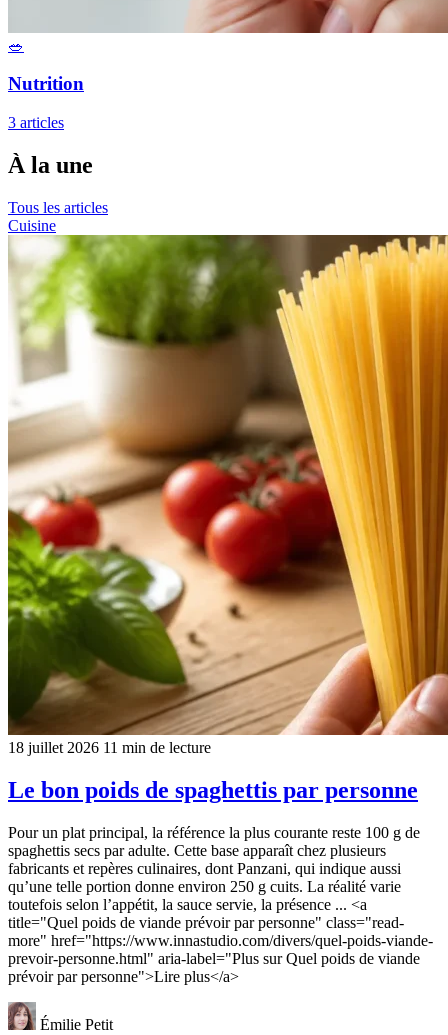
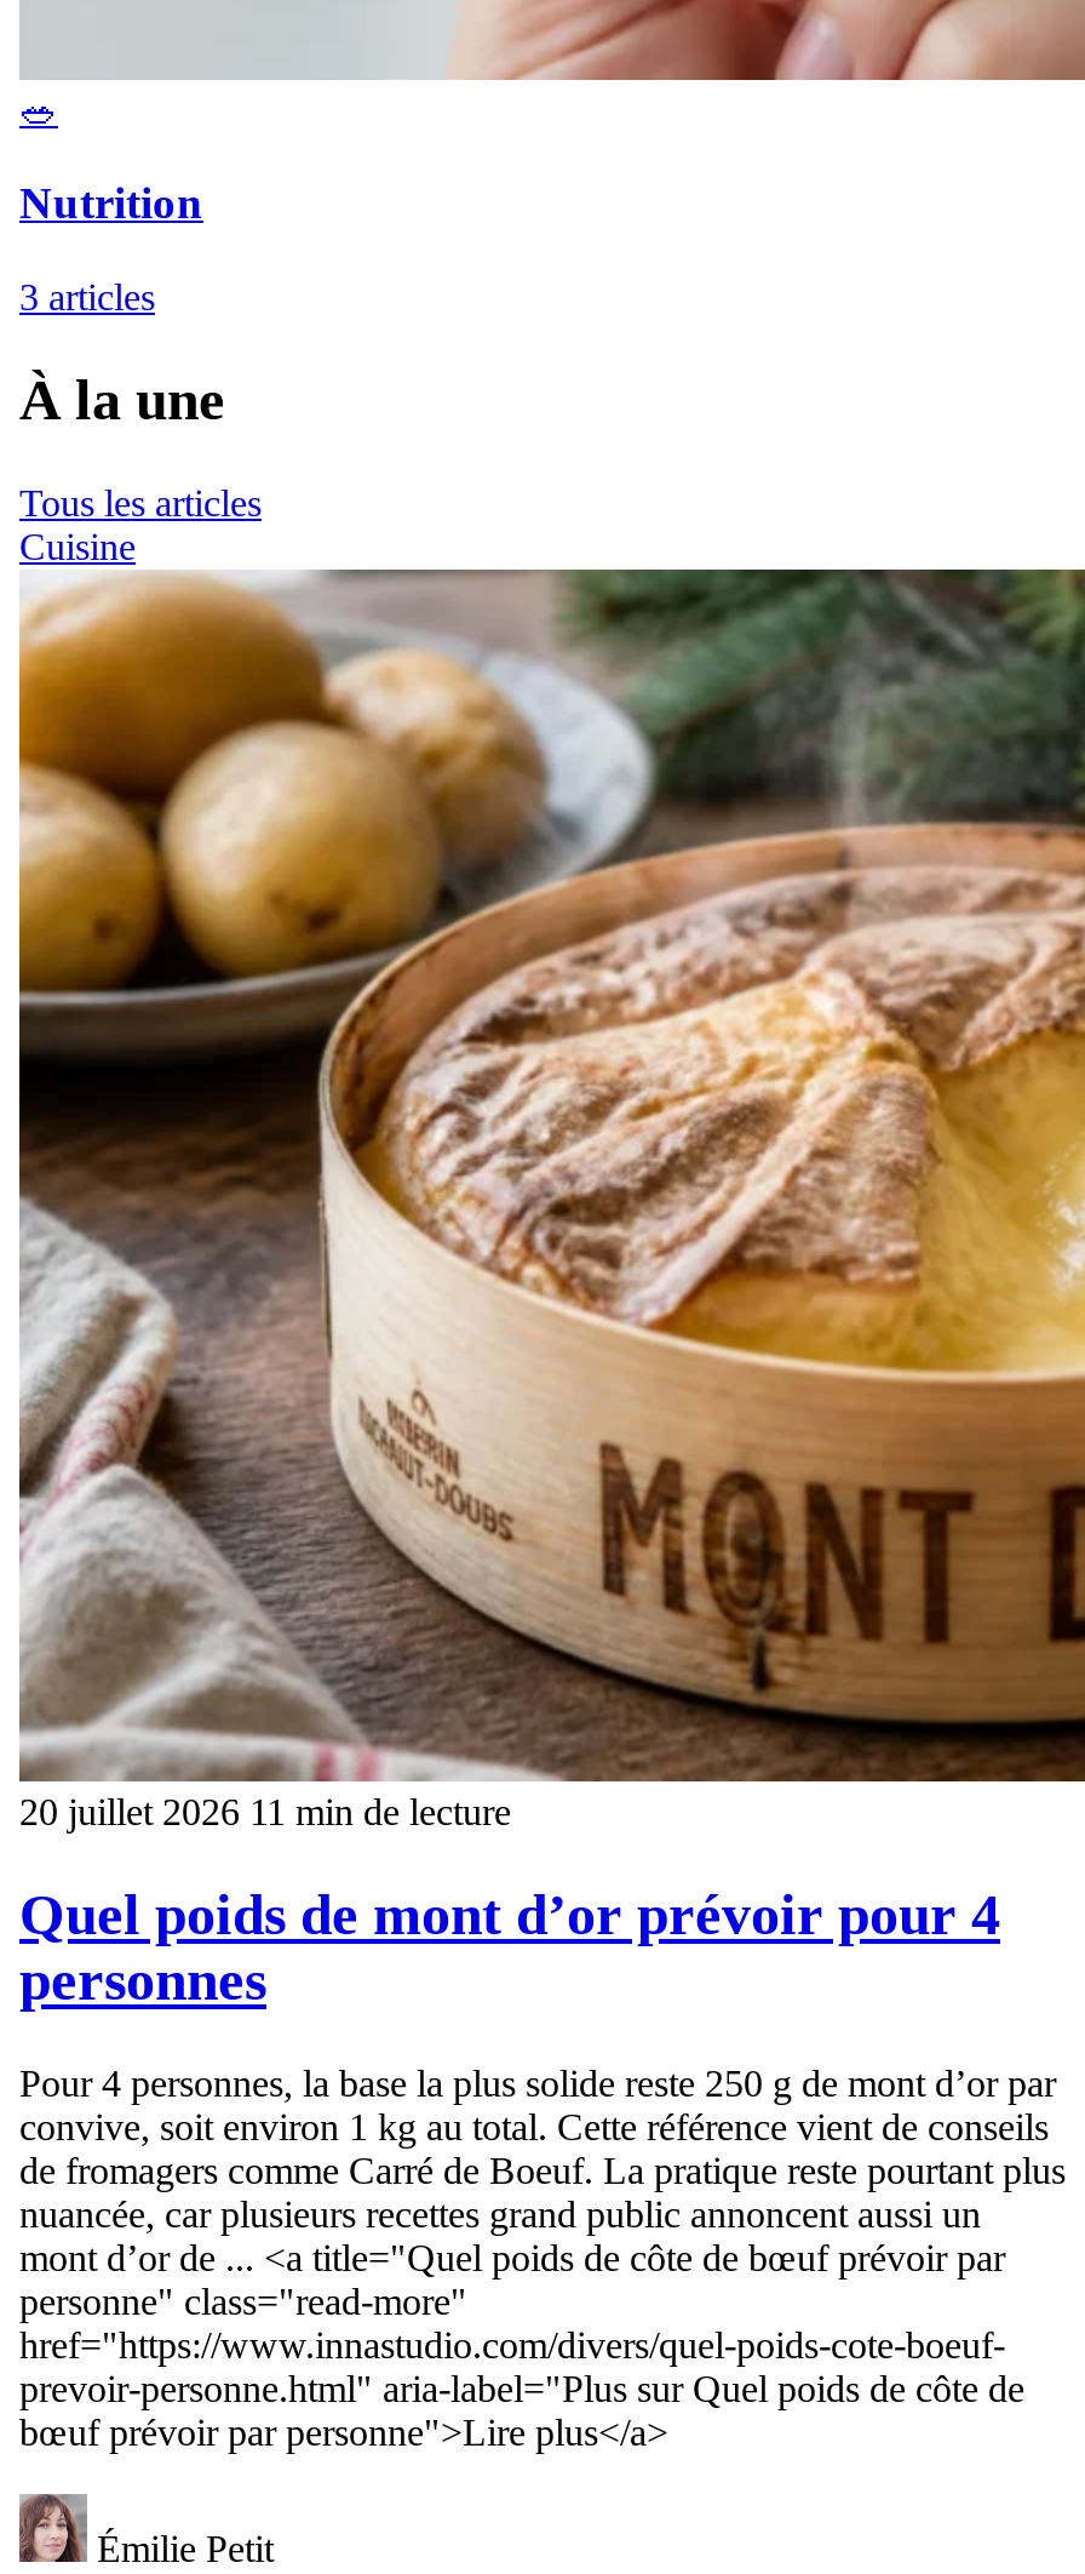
- [image]
- 18 juillet 2026 11 min de lecture
+ [image]
+ 20 juillet 2026 11 min de lecture

- Le bon poids de spaghettis par personne
+ Quel poids de mont d’or prévoir pour 4
+ personnes

- Pour un plat principal, la référence la plus courante reste 100 g de
- spaghettis secs par adulte. Cette base apparaît chez plusieurs
- fabricants et repères culinaires, dont Panzani, qui indique aussi
- qu’une telle portion donne environ 250 g cuits. La réalité varie
- toutefois selon l’appétit, la sauce servie, la présence ... <a
- title="Quel poids de viande prévoir par personne" class="read-
- more" href="https://www.innastudio.com/divers/quel-poids-viande-
- prevoir-personne.html" aria-label="Plus sur Quel poids de viande
- prévoir par personne">Lire plus</a>
+ Pour 4 personnes, la base la plus solide reste 250 g de mont d’or par
+ convive, soit environ 1 kg au total. Cette référence vient de conseils
+ de fromagers comme Carré de Boeuf. La pratique reste pourtant plus
+ nuancée, car plusieurs recettes grand public annoncent aussi un
+ mont d’or de ... <a title="Quel poids de côte de bœuf prévoir par
+ personne" class="read-more"
+ href="https://www.innastudio.com/divers/quel-poids-cote-boeuf-
+ prevoir-personne.html" aria-label="Plus sur Quel poids de côte de
+ bœuf prévoir par personne">Lire plus</a>
